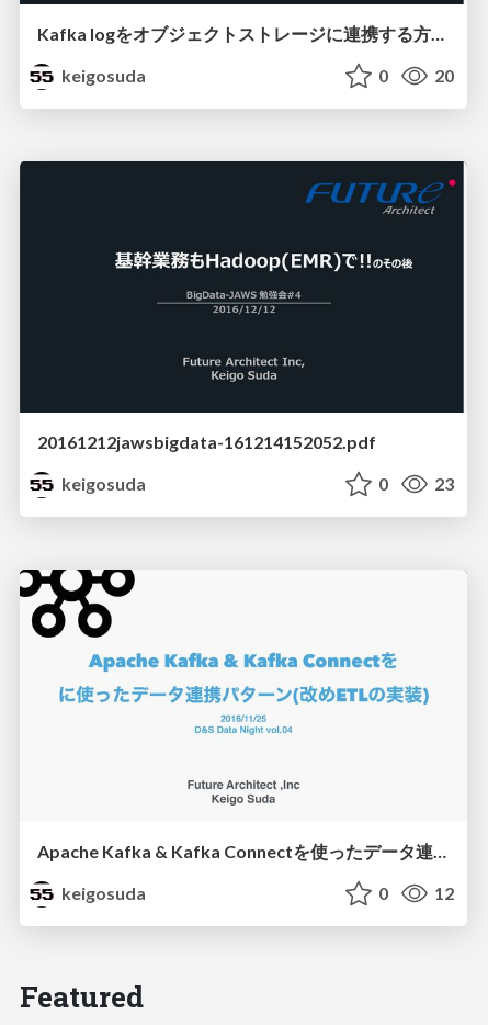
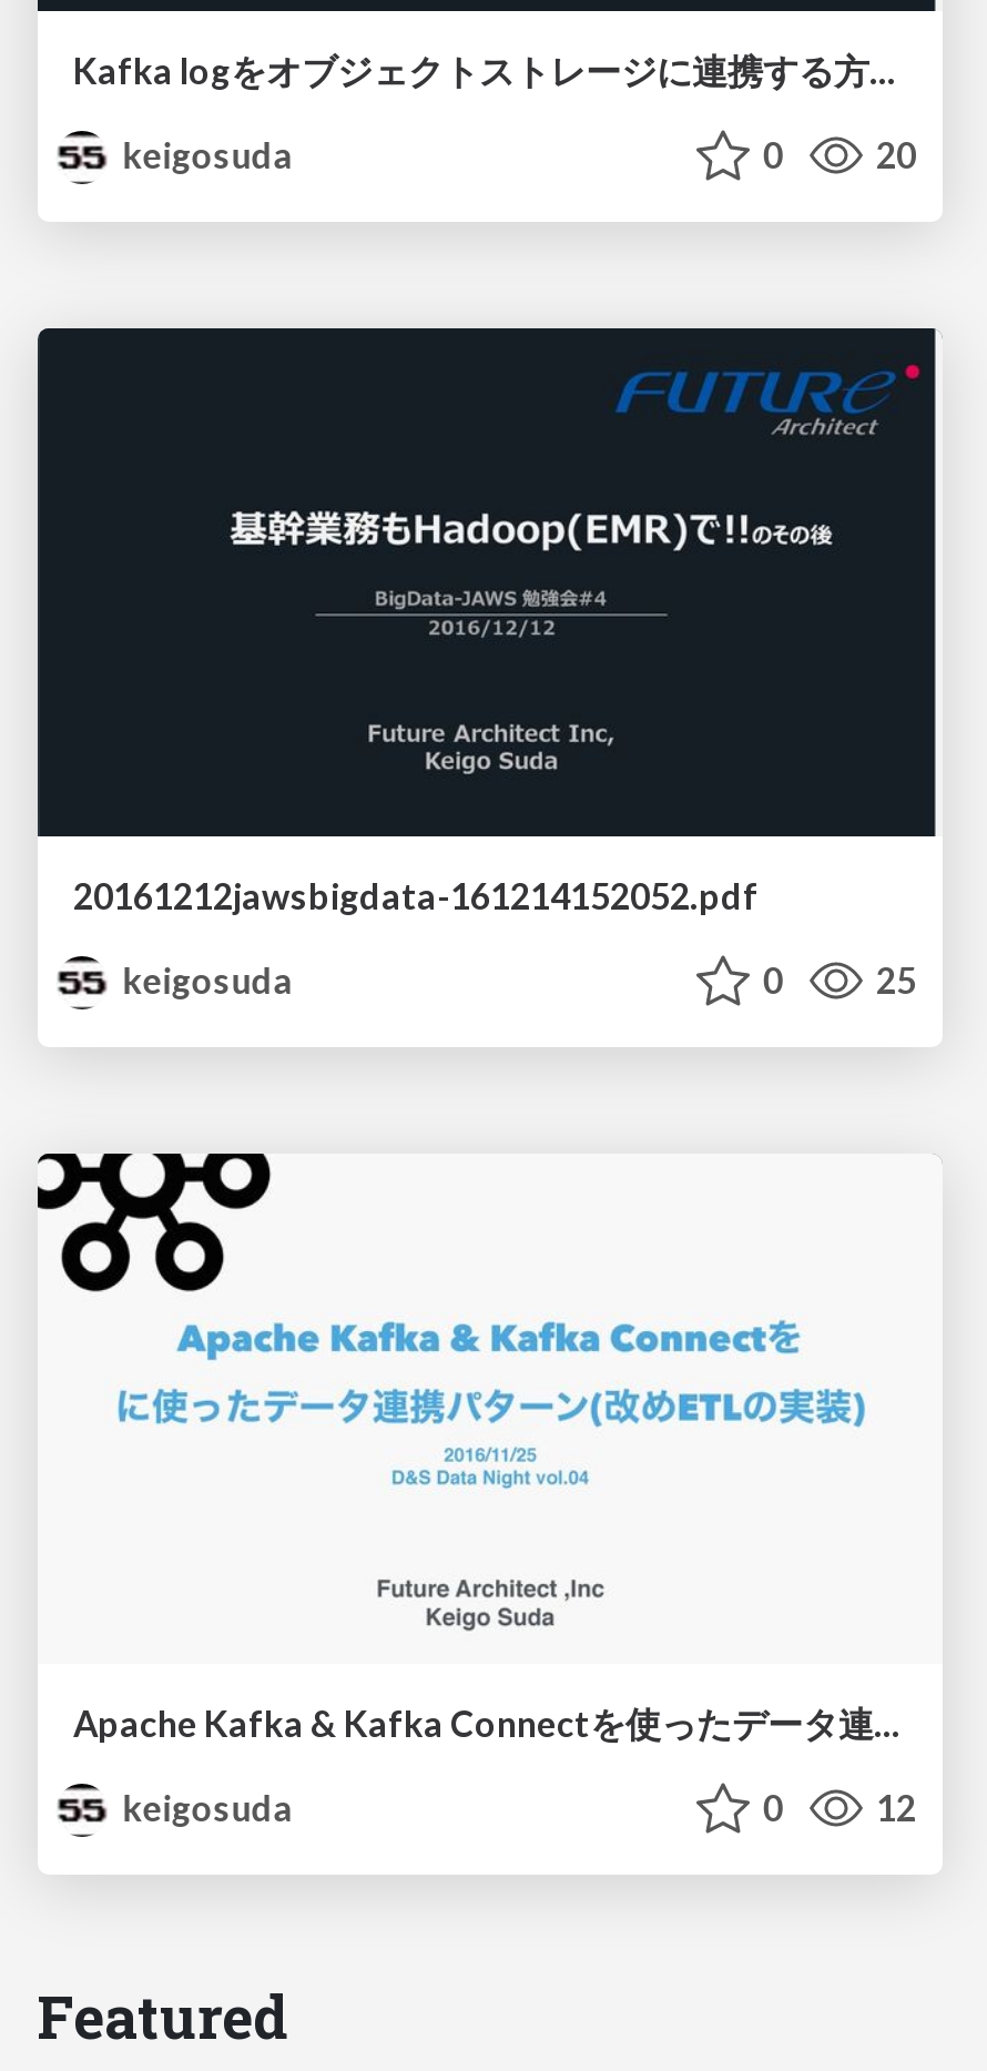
- 23
+ 25
